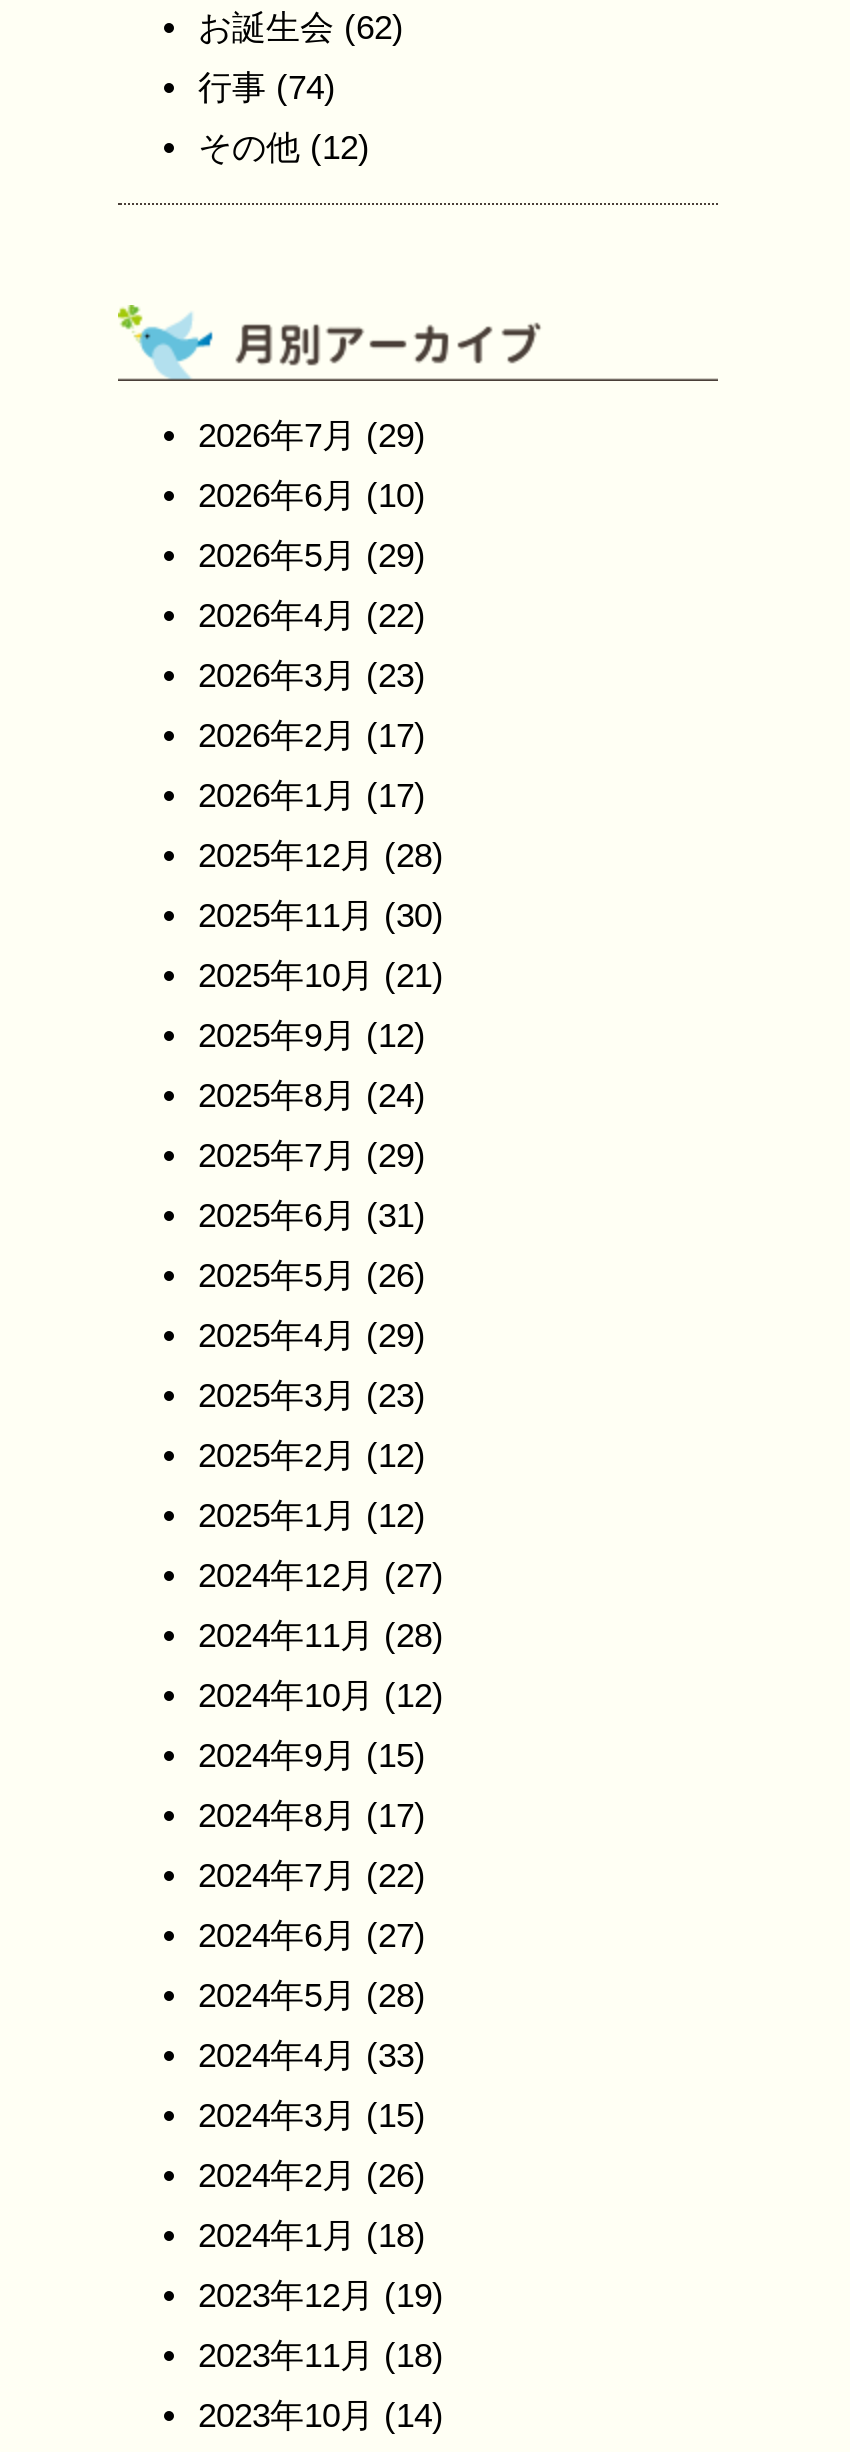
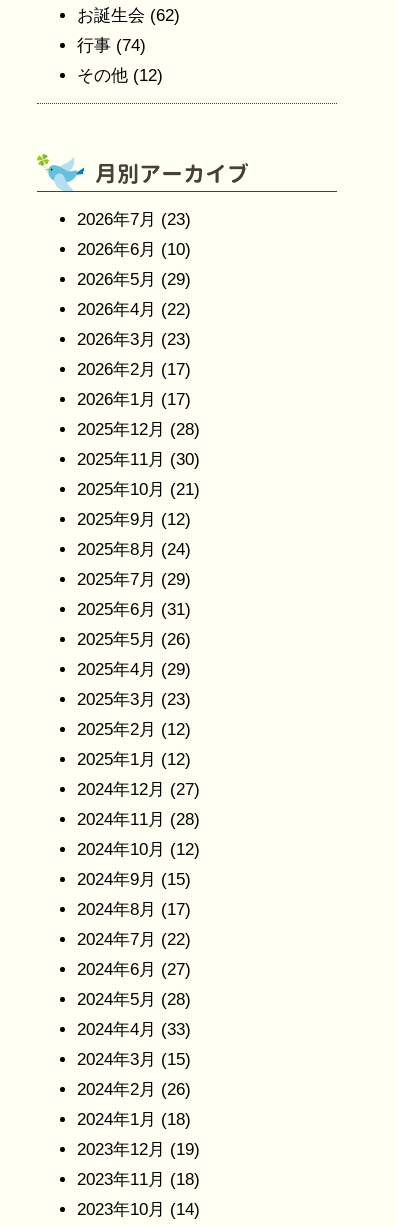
- 2026年7月(29)
+ 2026年7月(23)
